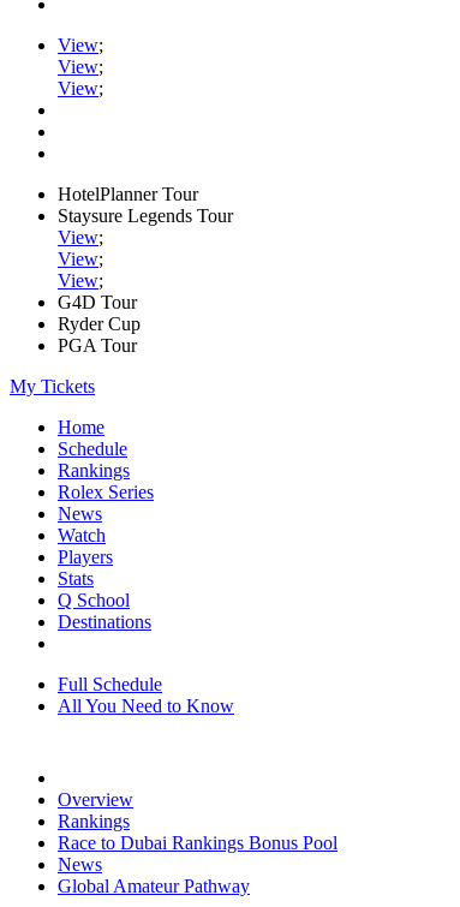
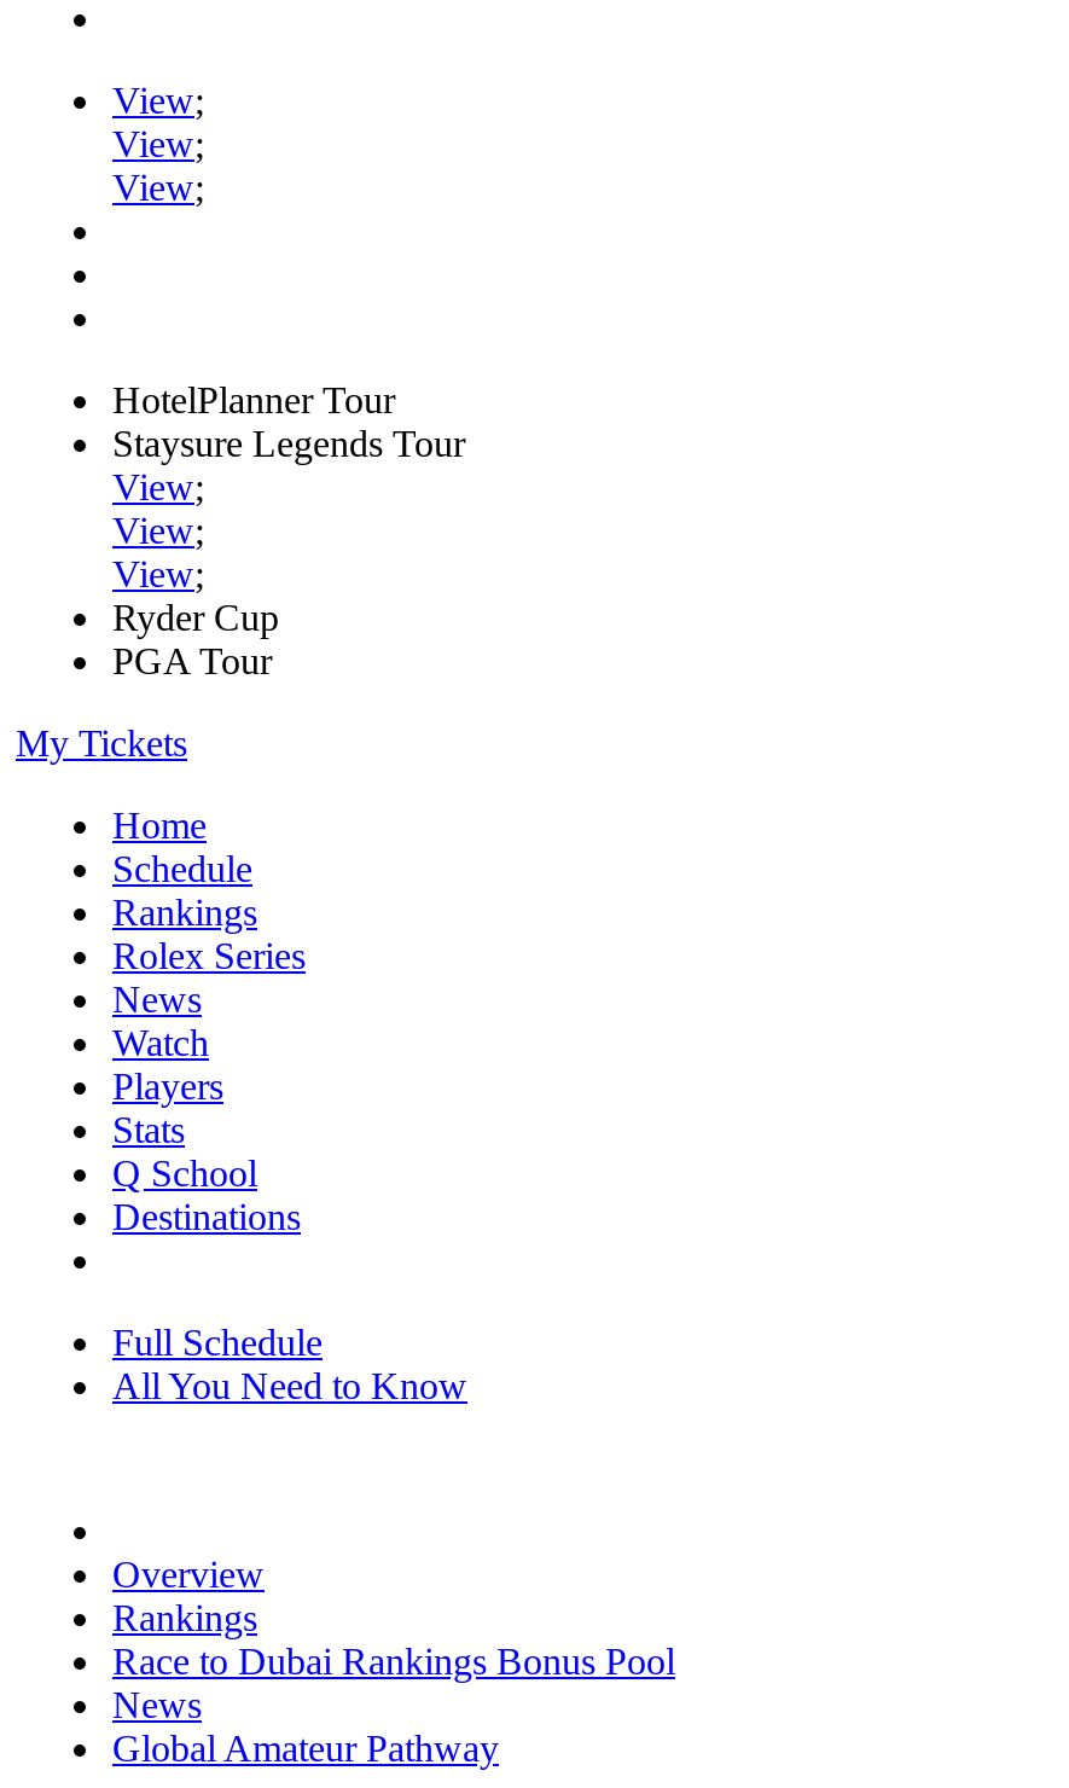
- G4D Tour
